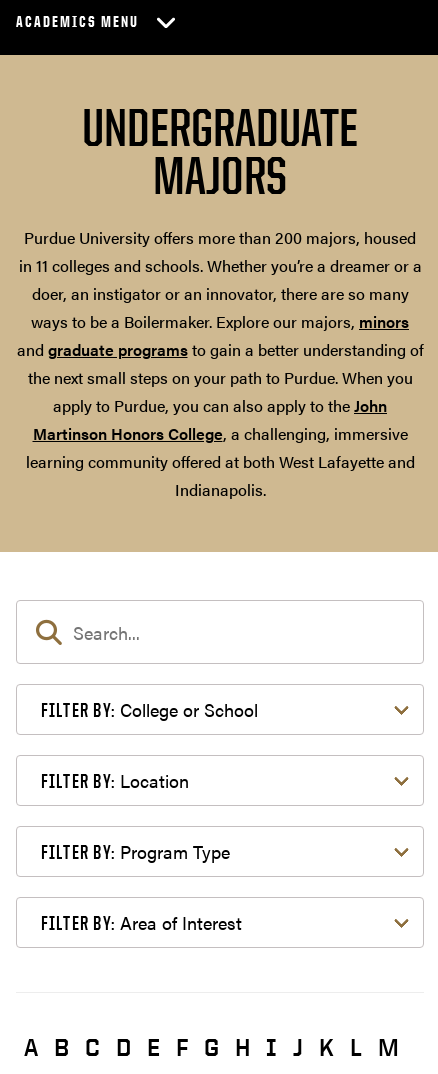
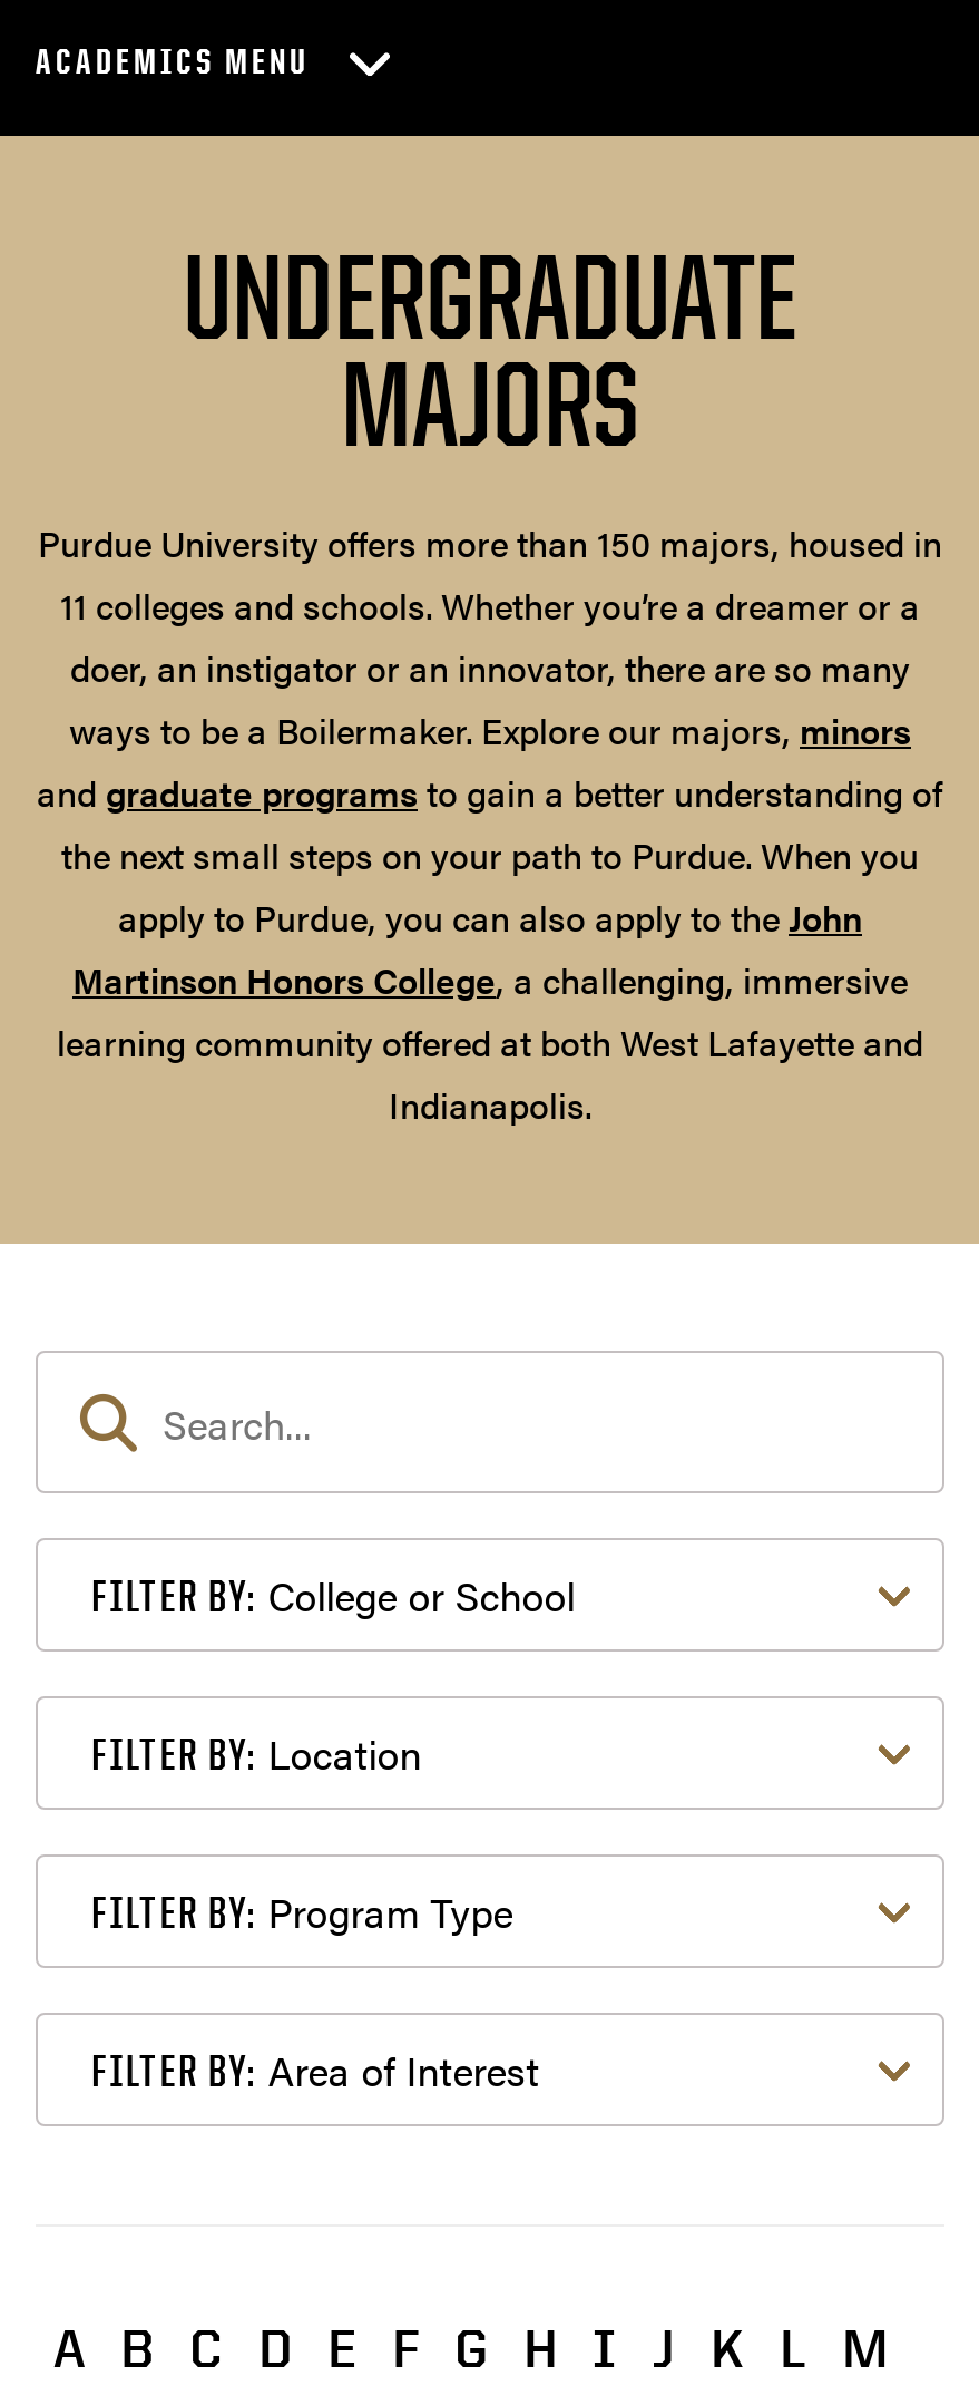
- Purdue University offers more than 200 majors, housed
- in 11 colleges and schools. Whether you’re a dreamer or a
+ Purdue University offers more than 150 majors, housed in
+ 11 colleges and schools. Whether you’re a dreamer or a
